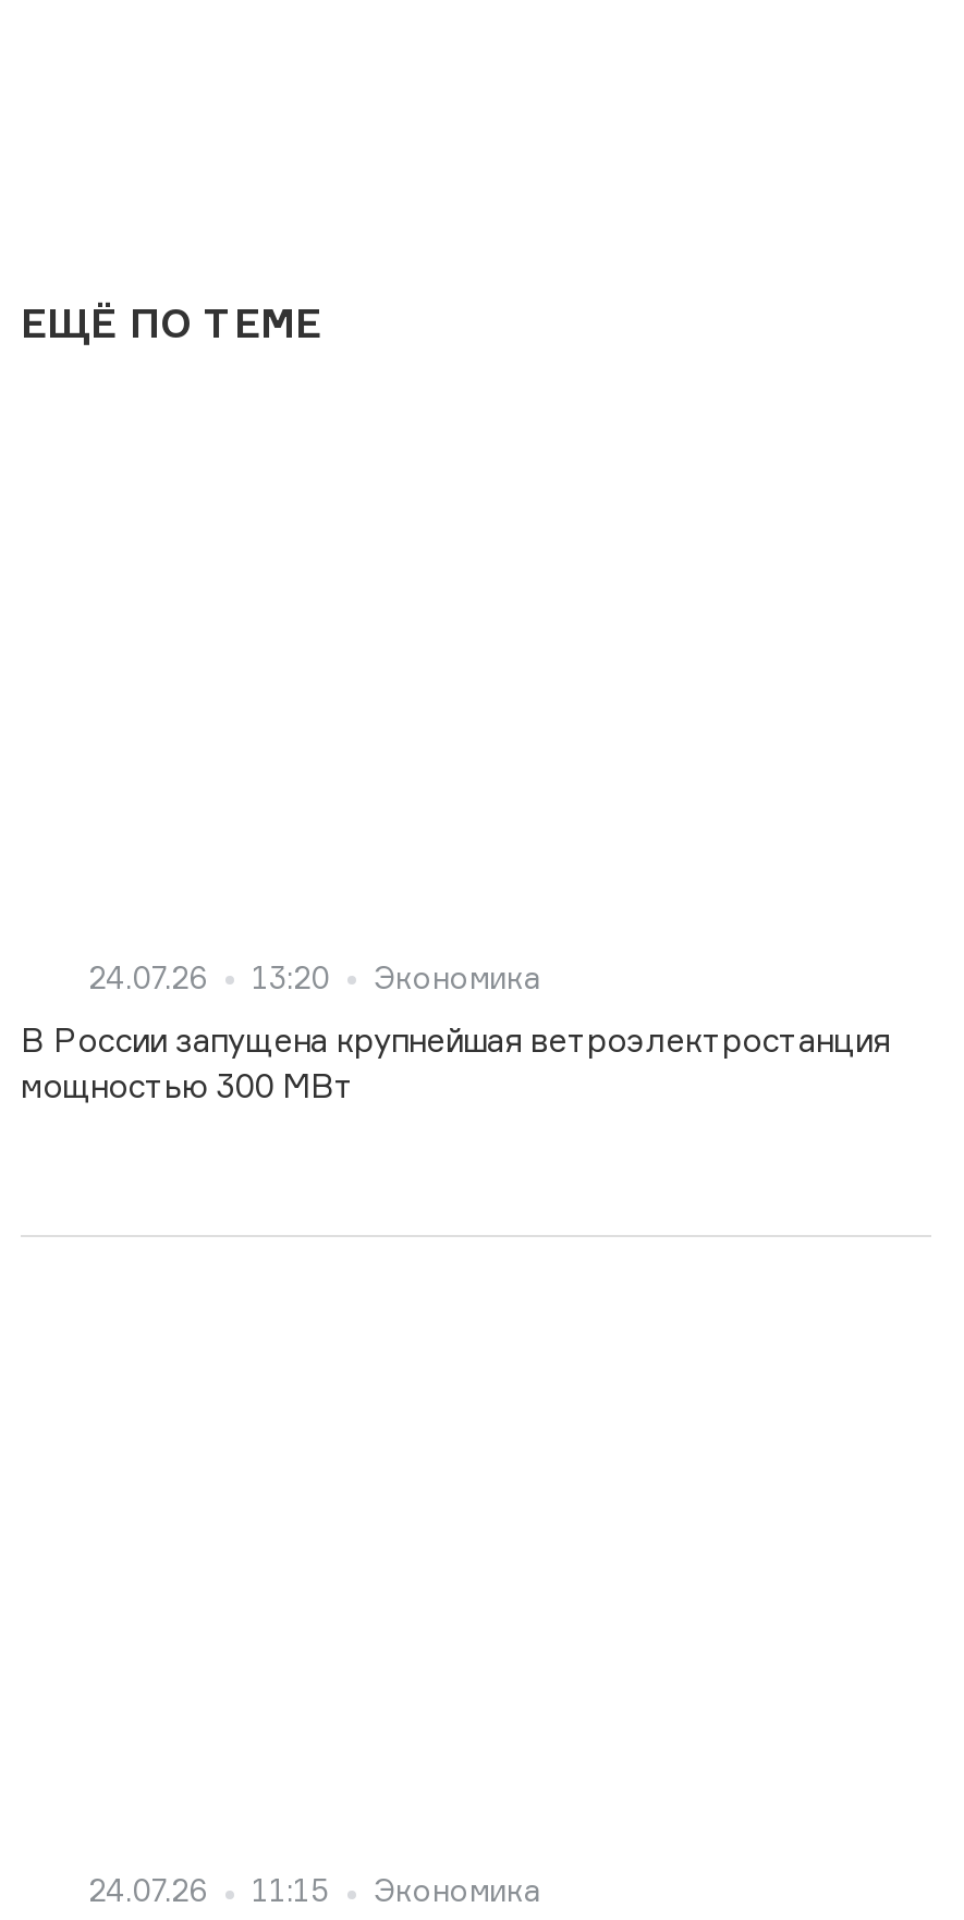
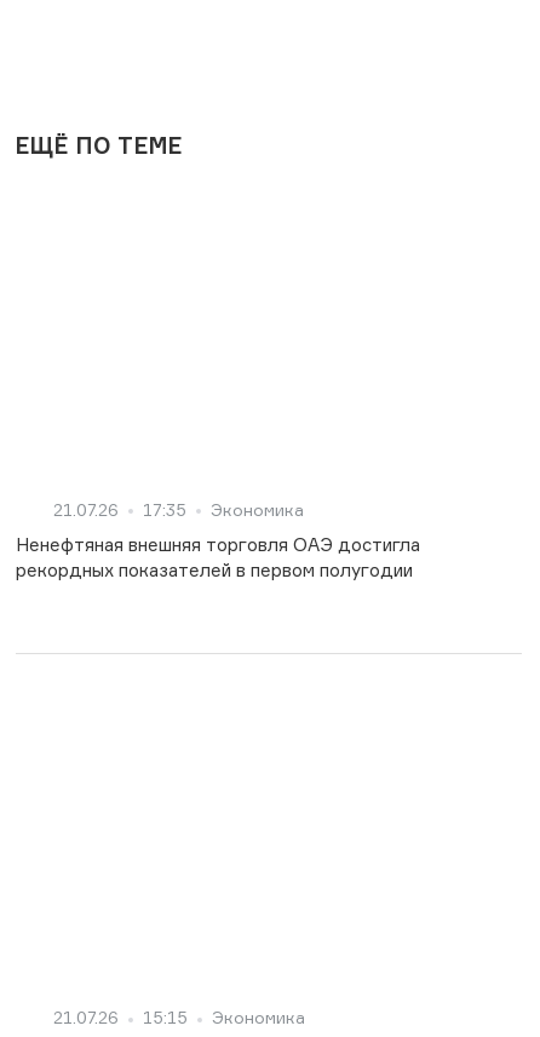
- 24.07.26
+ 21.07.26

- 13:20
+ 17:35

- В России запущена крупнейшая ветроэлектростанция
- мощностью 300 МВт
+ Ненефтяная внешняя торговля ОАЭ достигла
+ рекордных показателей в первом полугодии

- 24.07.26
- 11:15
+ 21.07.26
+ 15:15
